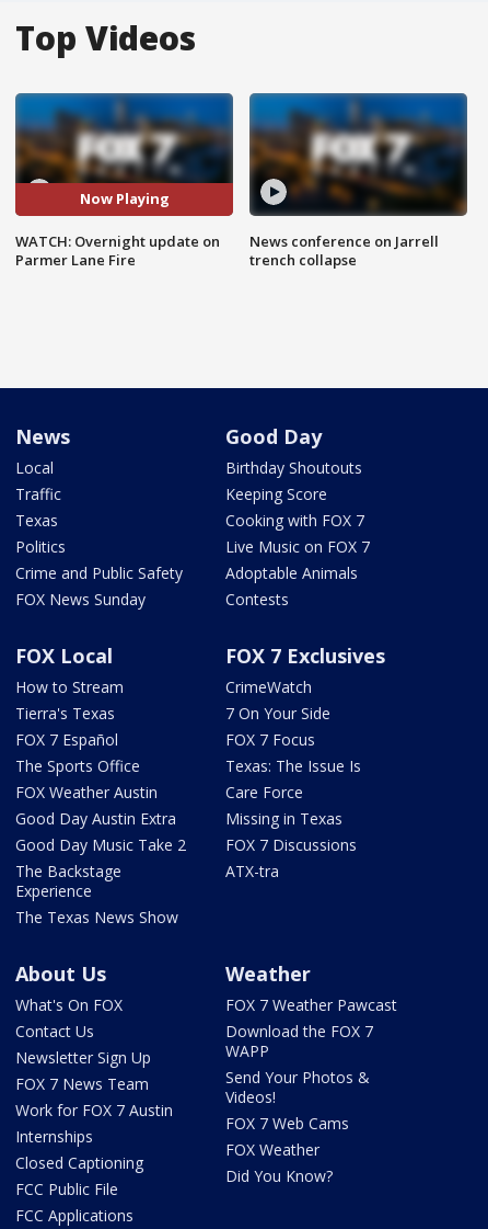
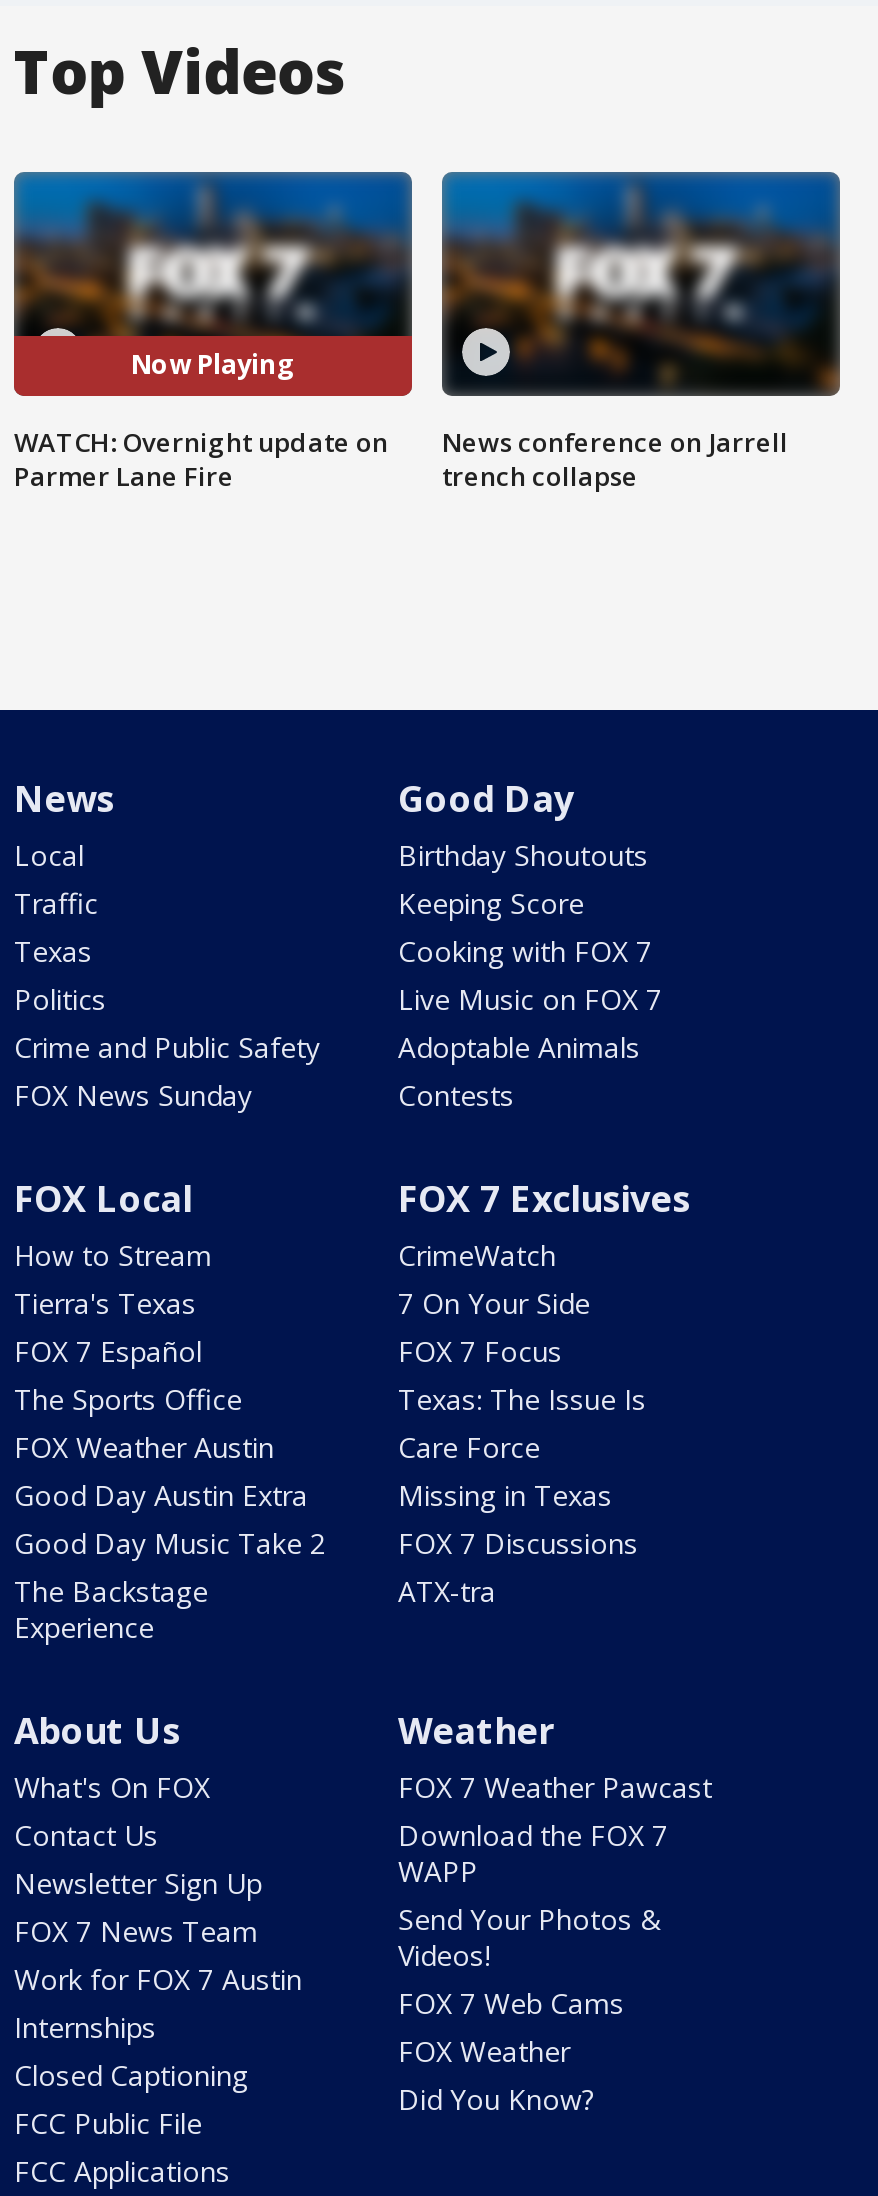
- The Texas News Show
